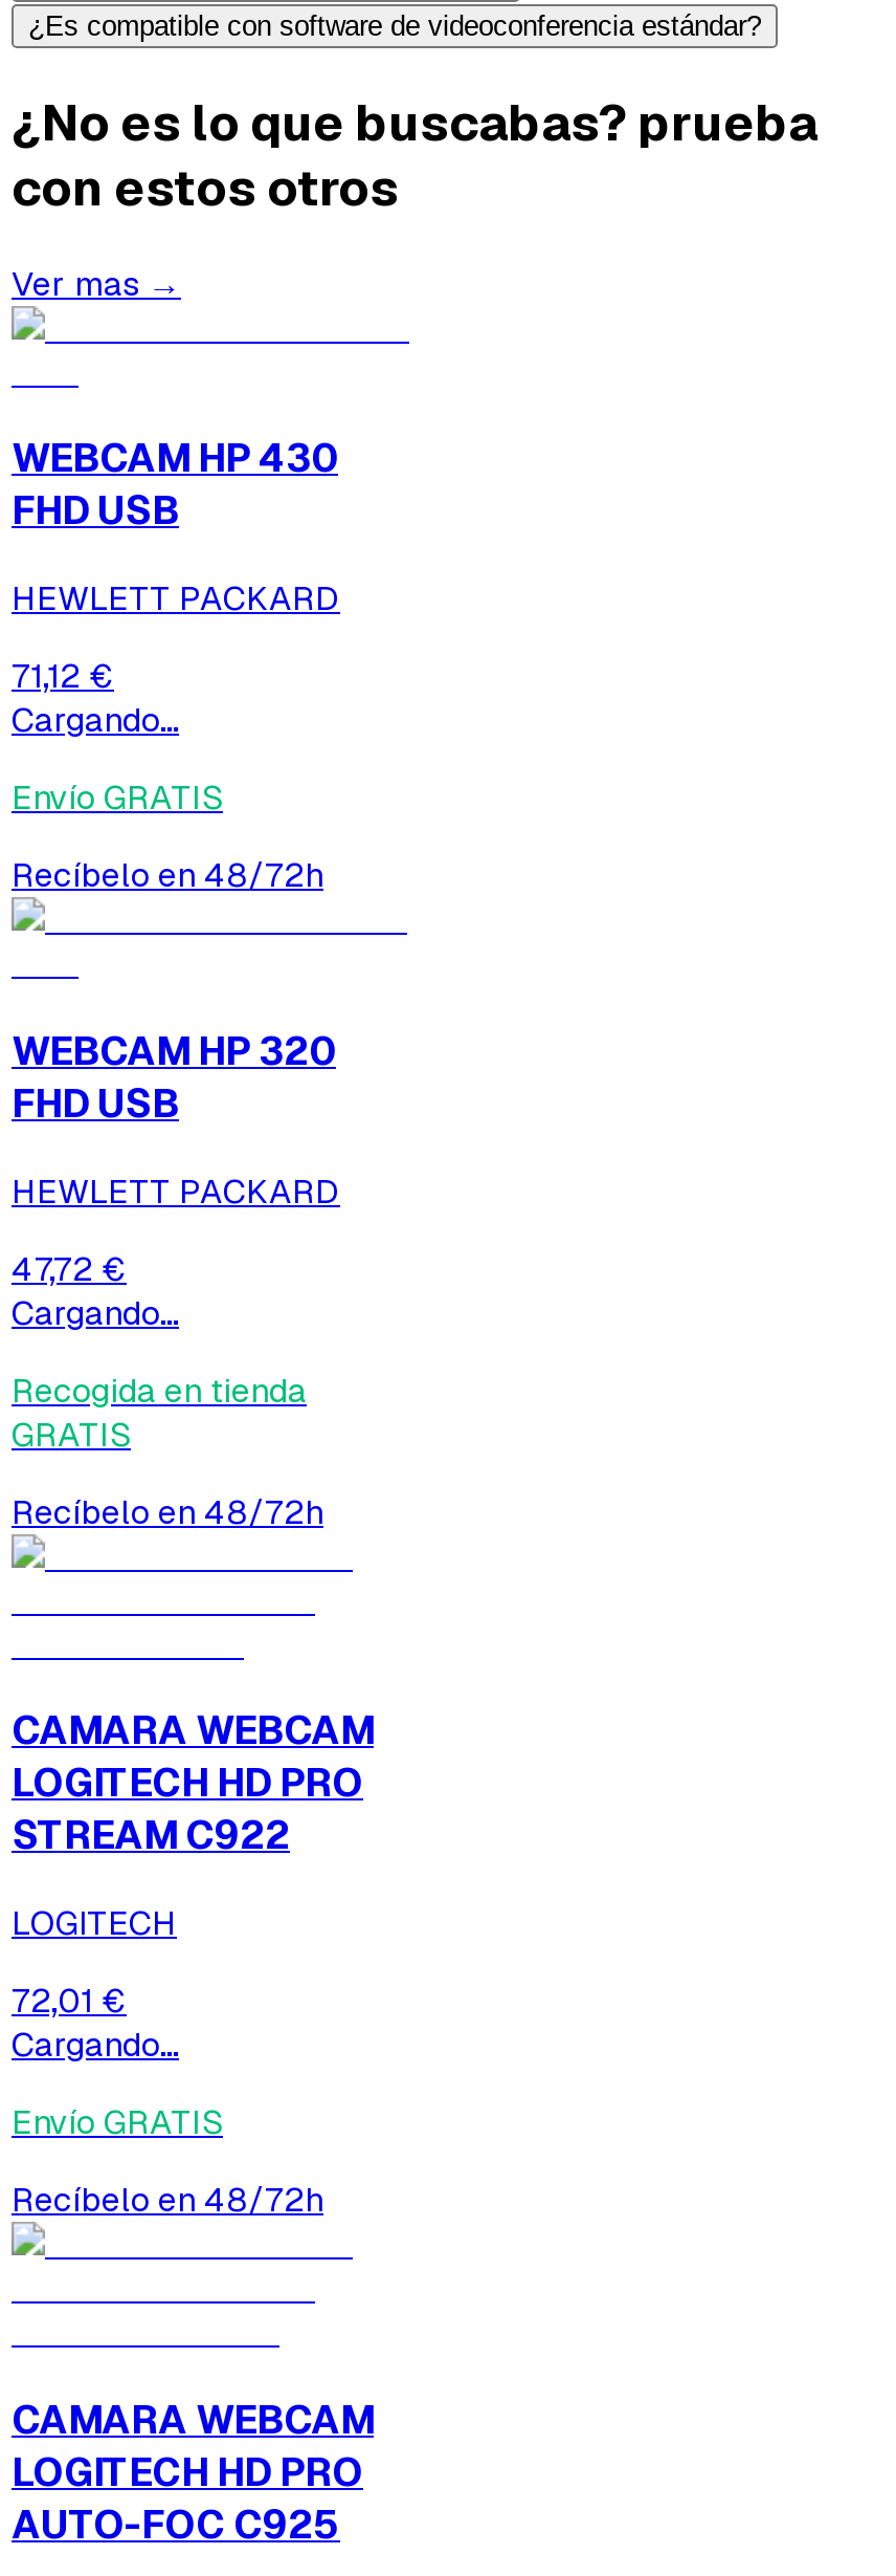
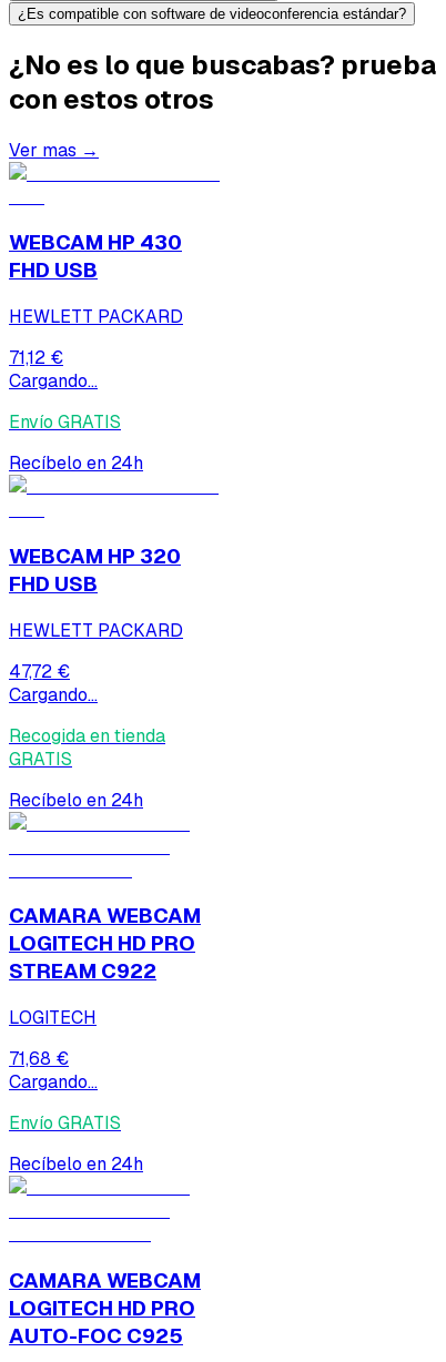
- Recíbelo en 48/72h
+ Recíbelo en 24h

- Recíbelo en 48/72h
+ Recíbelo en 24h

- 72,01 €
+ 71,68 €

- Recíbelo en 48/72h
+ Recíbelo en 24h
